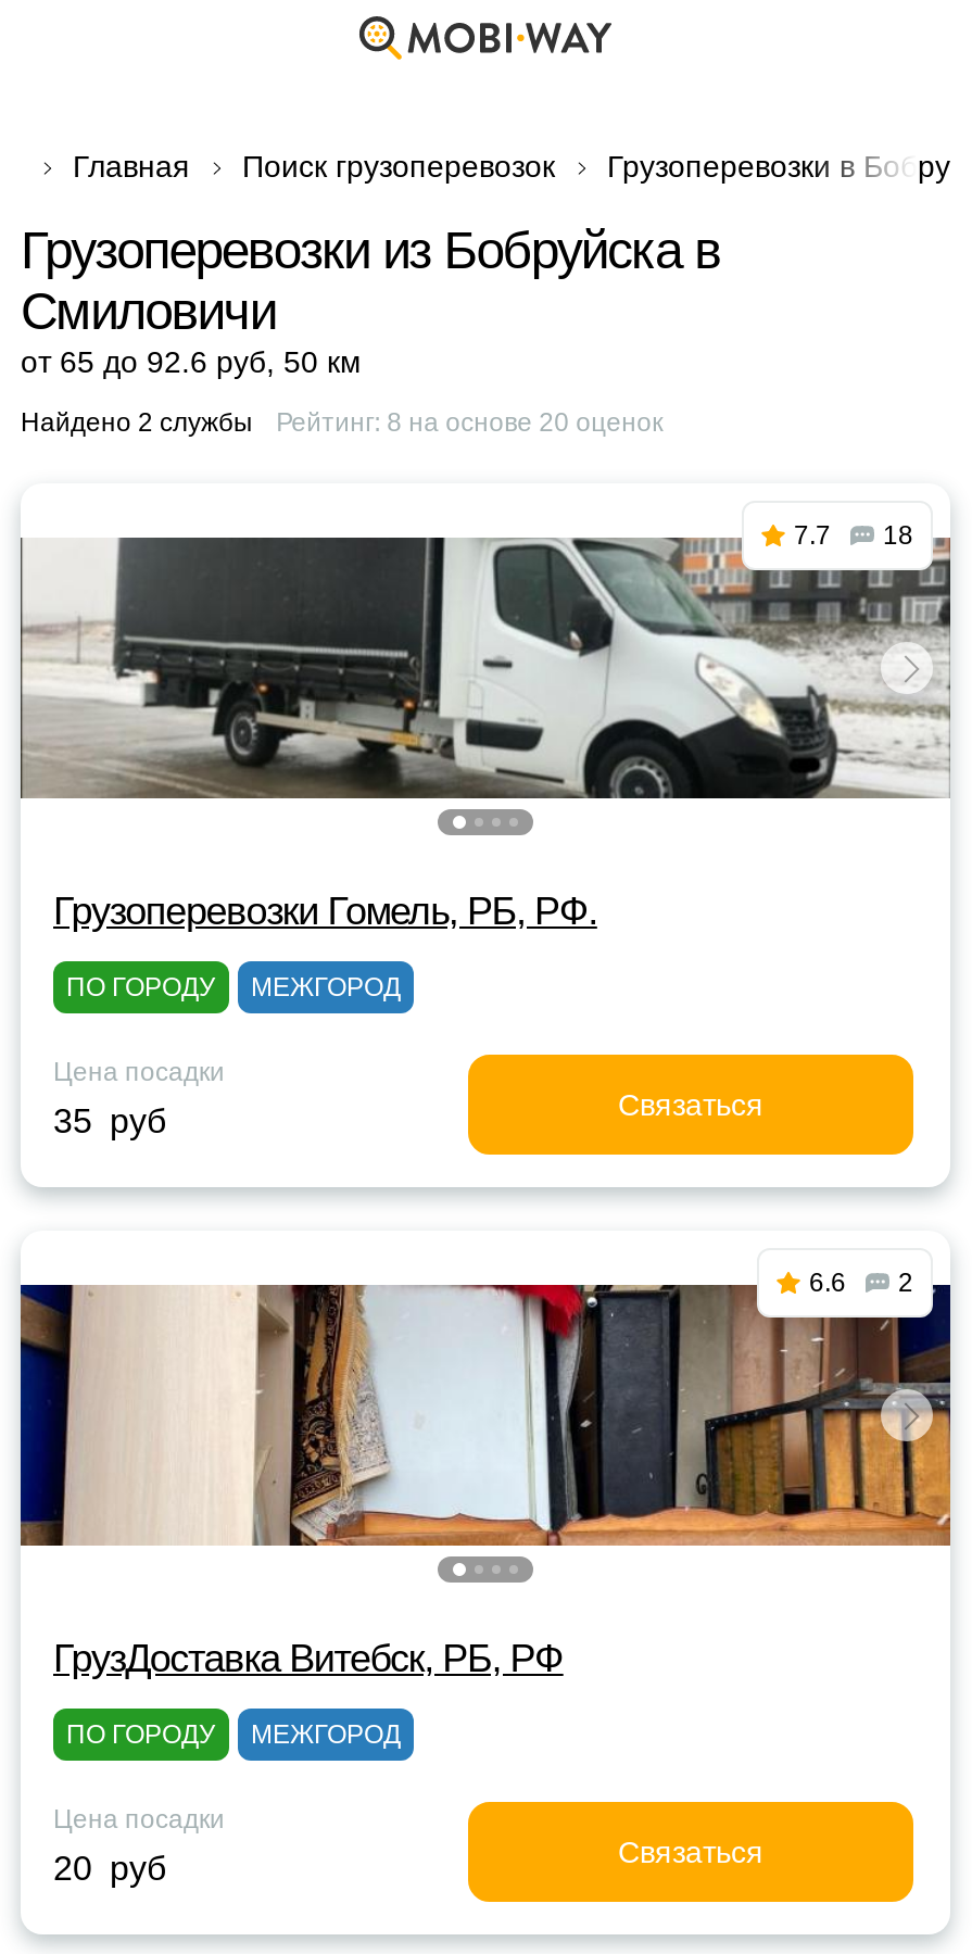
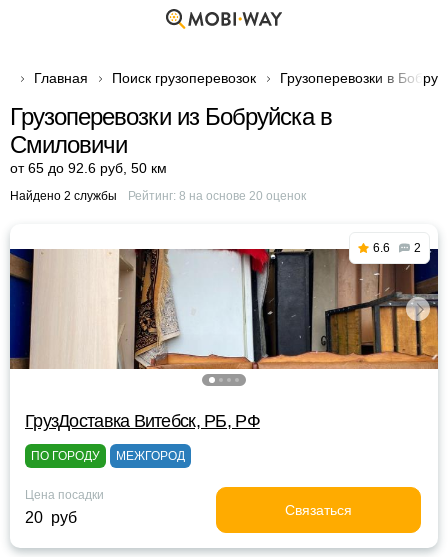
- [image]
- 7.7
- 18

- Грузоперевозки Гомель, РБ, РФ.
- ПО ГОРОДУ
- МЕЖГОРОД
- Цена посадки
- 35 руб
- Связаться
